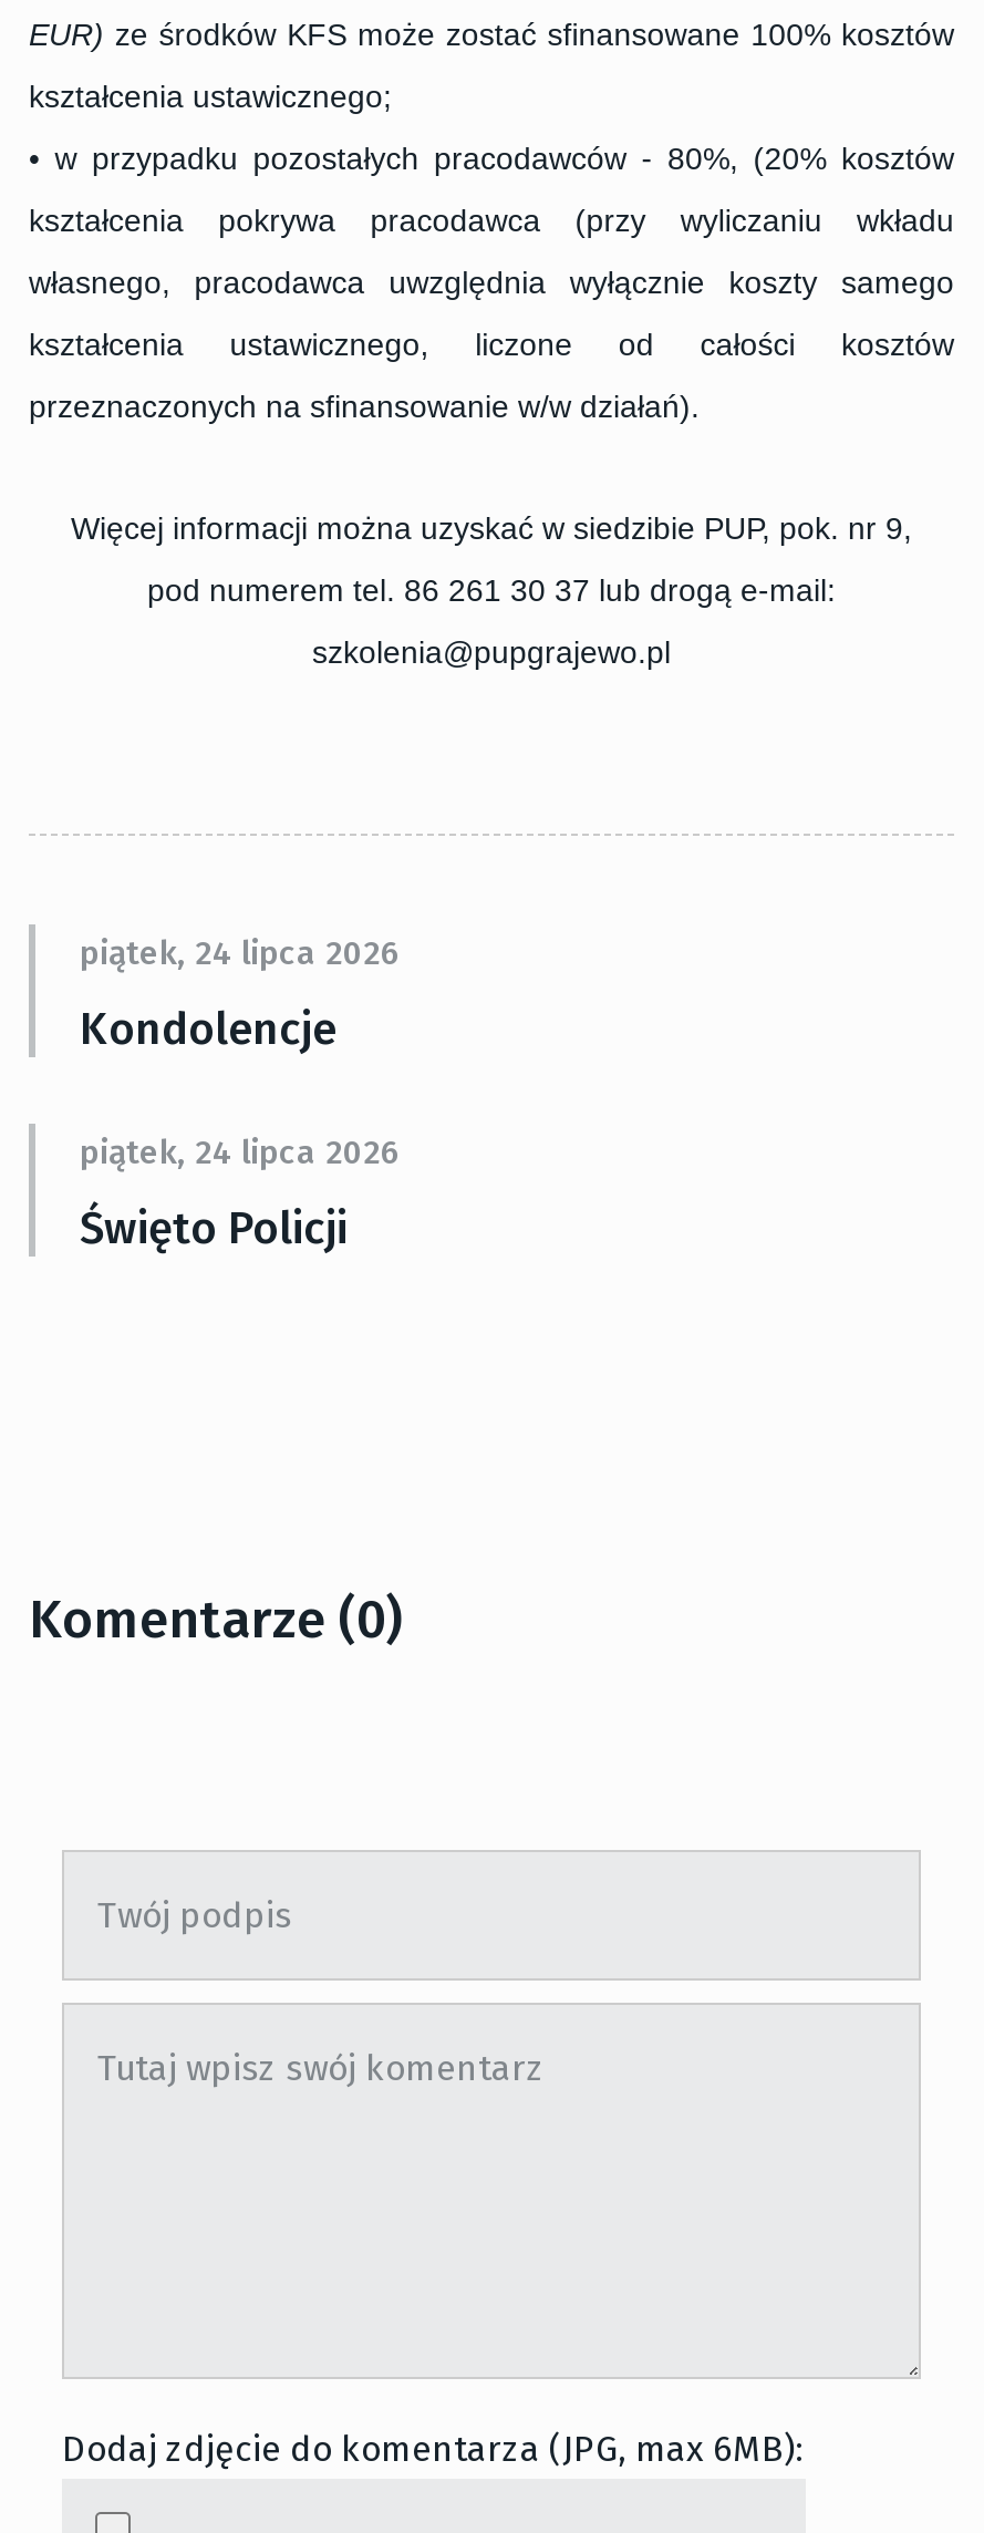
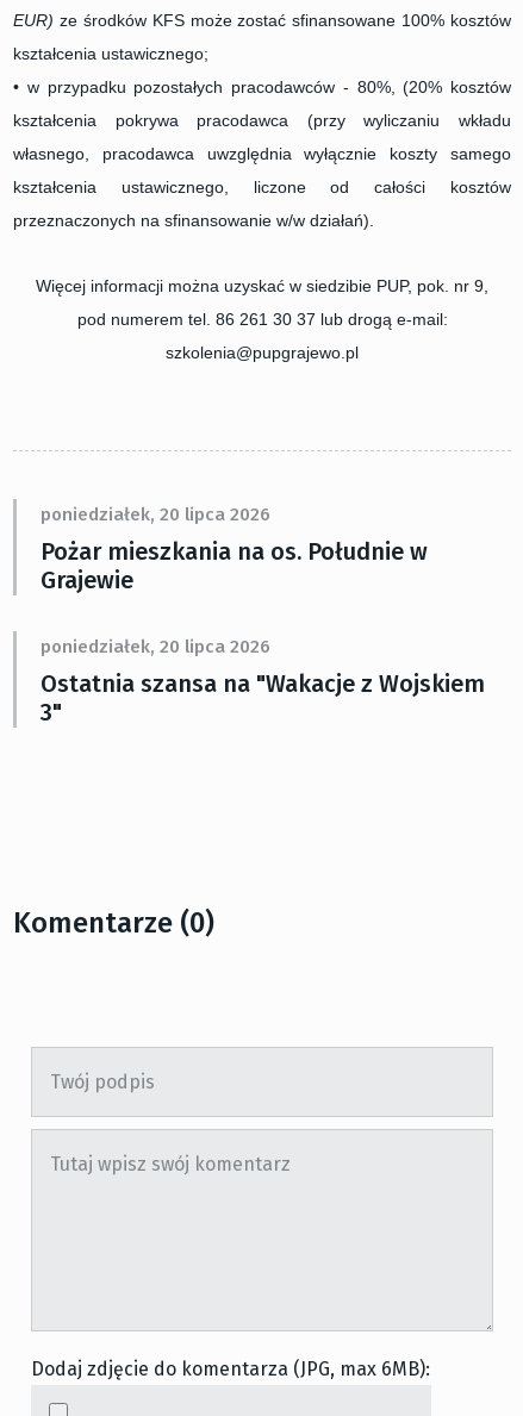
- piątek, 24 lipca 2026
- Kondolencje
- piątek, 24 lipca 2026
- Święto Policji
+ poniedziałek, 20 lipca 2026
+ Pożar mieszkania na os. Południe w
+ Grajewie
+ poniedziałek, 20 lipca 2026
+ Ostatnia szansa na "Wakacje z Wojskiem
+ 3"
